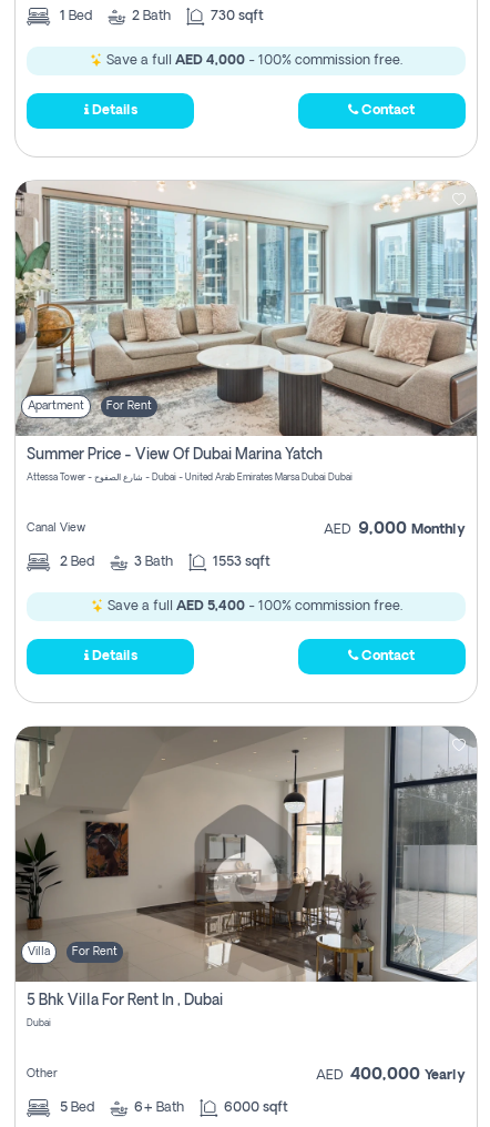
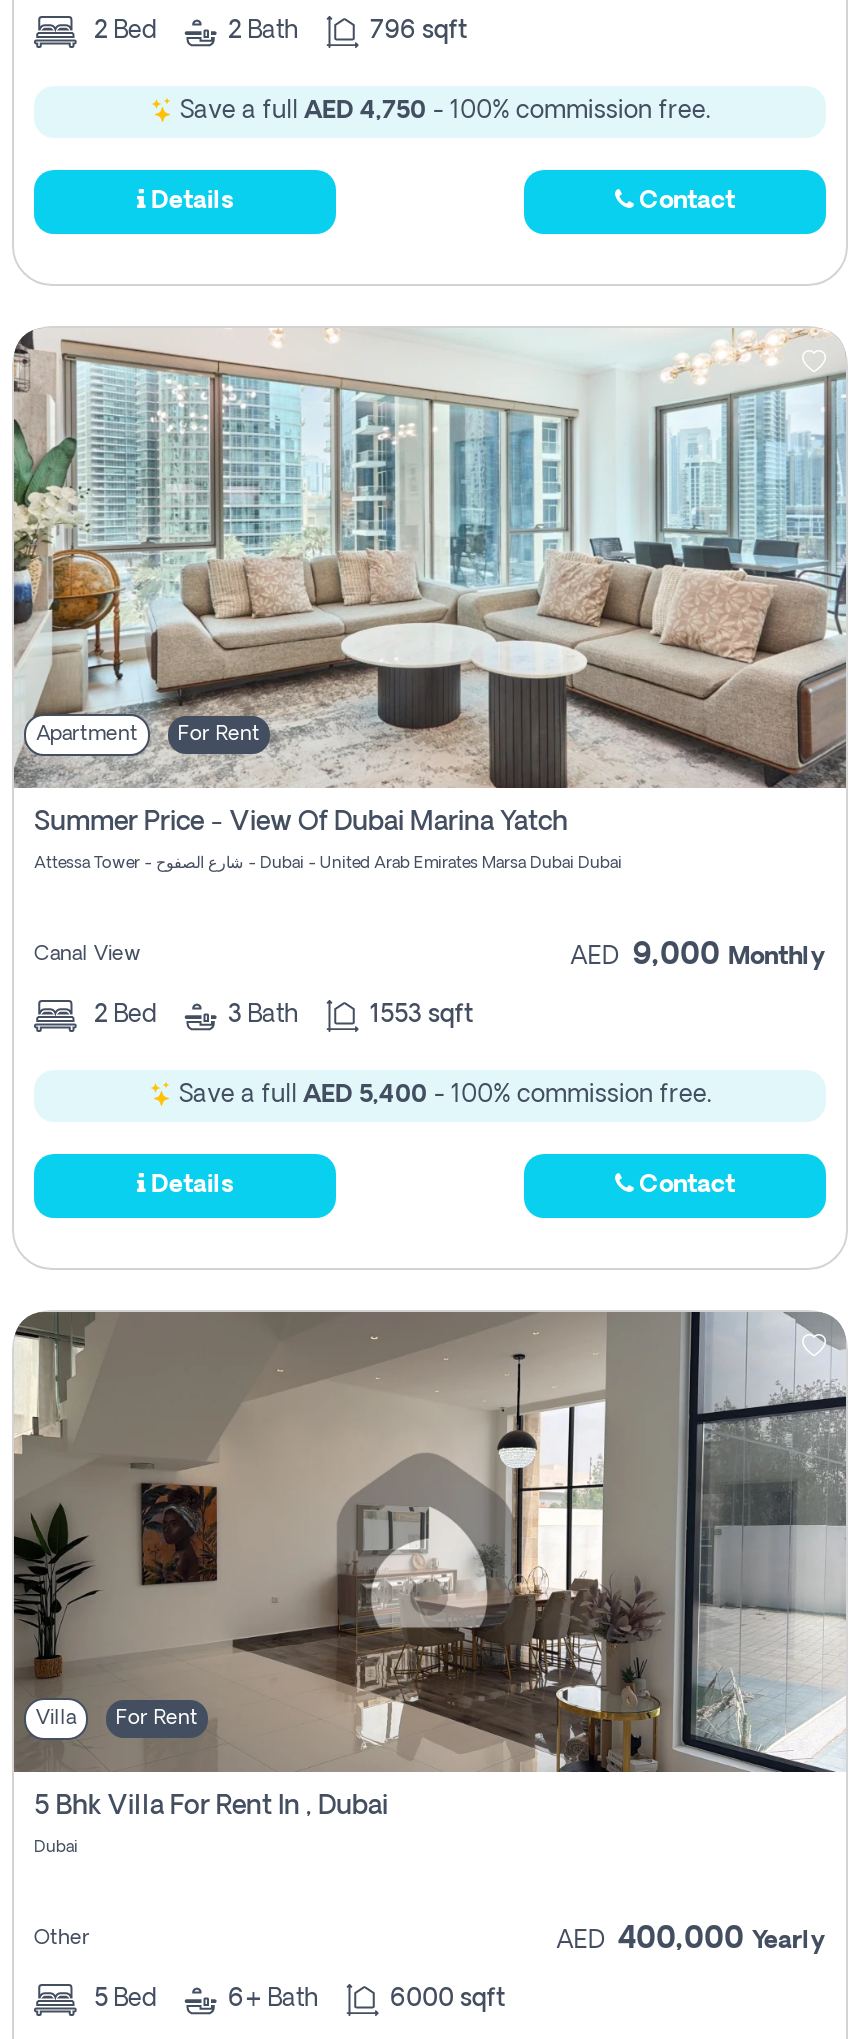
- 1 Bed
+ 2 Bed

- 730 sqft
+ 796 sqft

- Save a full AED 4,000 - 100% commission free.
+ Save a full AED 4,750 - 100% commission free.
